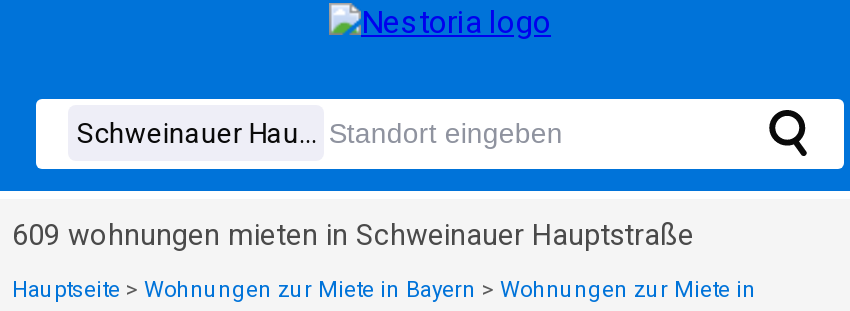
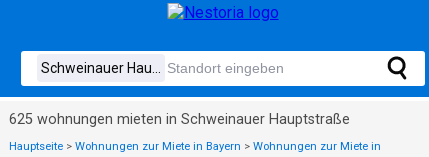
- 609 wohnungen mieten in Schweinauer Hauptstraße
+ 625 wohnungen mieten in Schweinauer Hauptstraße
